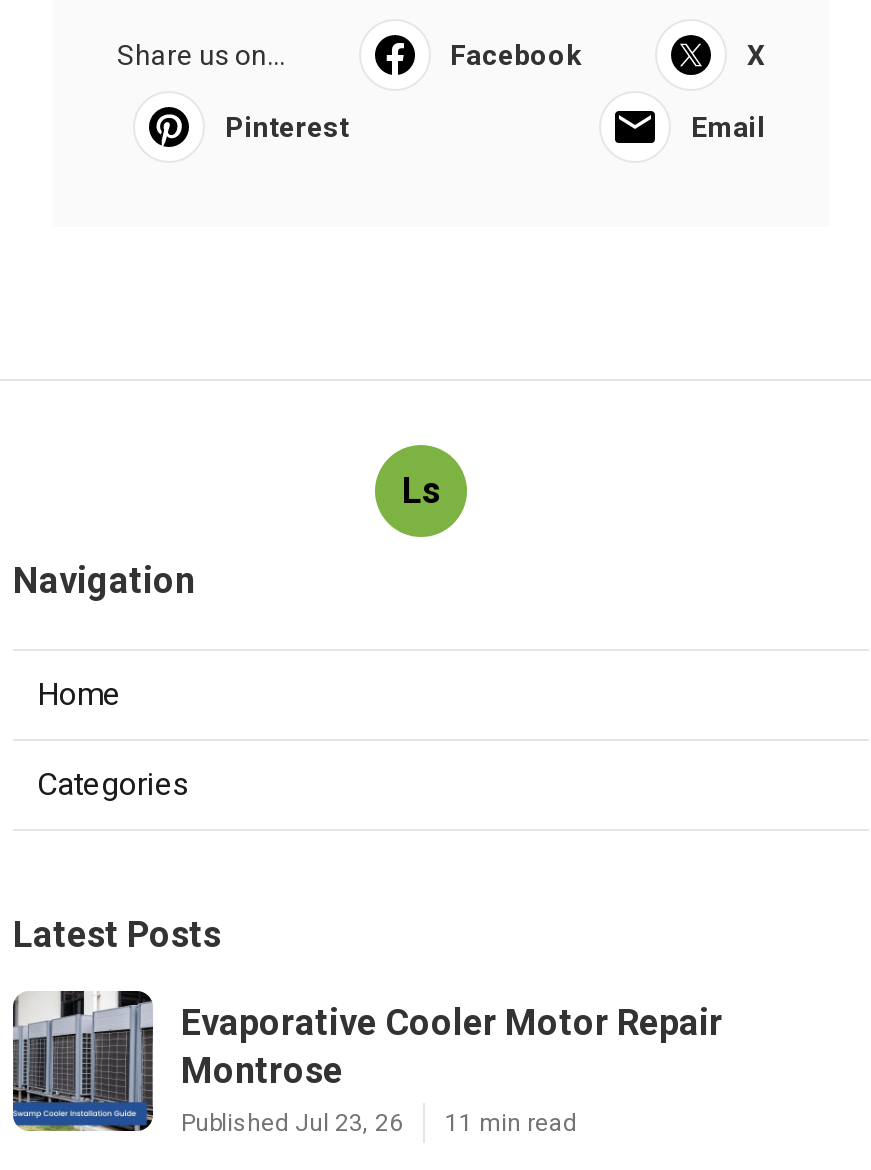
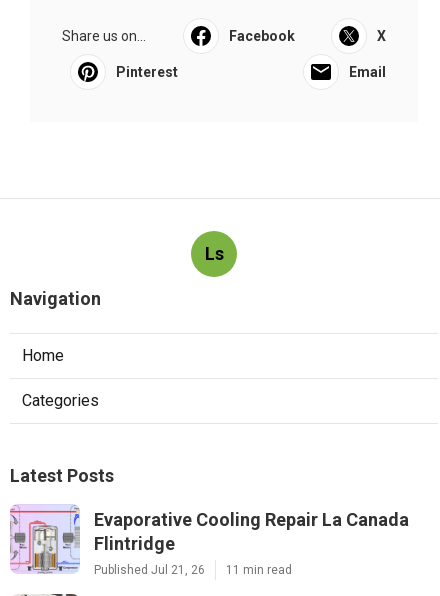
- [image]
- Evaporative Cooler Motor Repair
- Montrose
- Published Jul 23, 26
+ [image]
+ Evaporative Cooling Repair La Canada
+ Flintridge
+ Published Jul 21, 26
